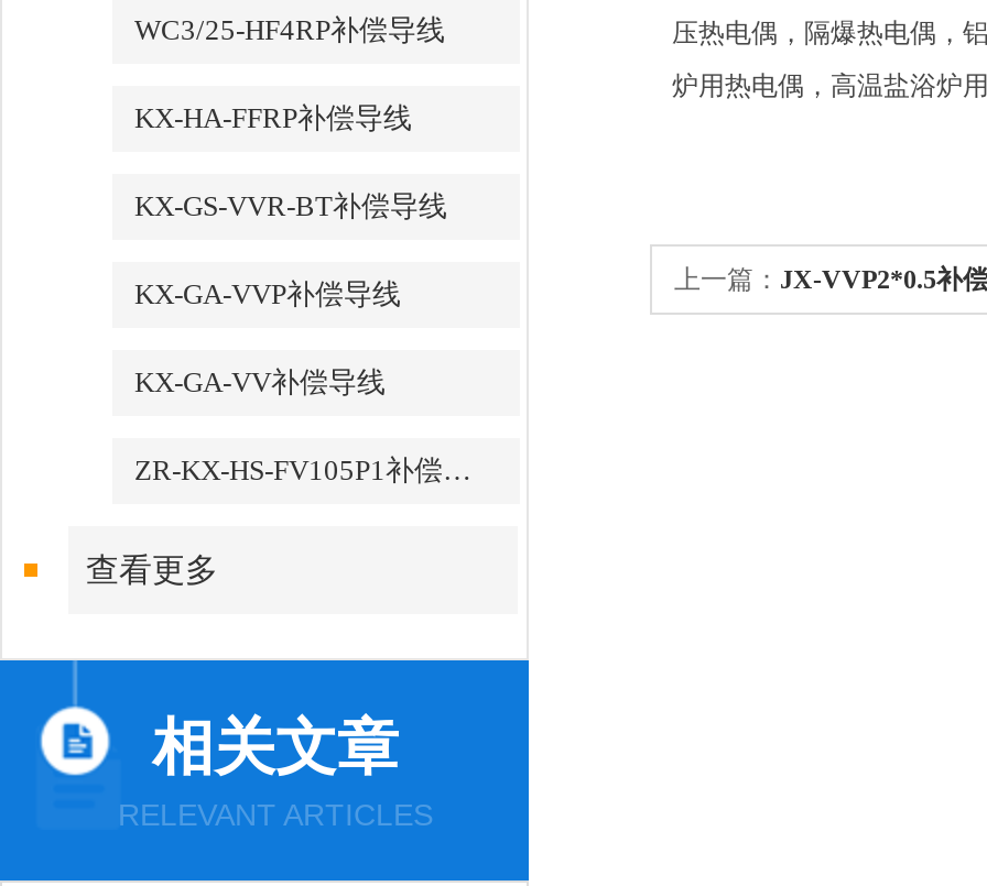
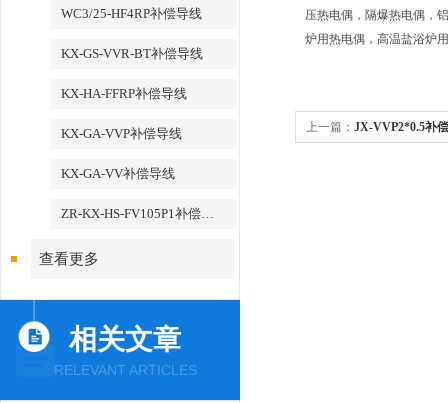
moved down: KX-HA-FFRP补偿导线

moved up: KX-GS-VVR-BT补偿导线
